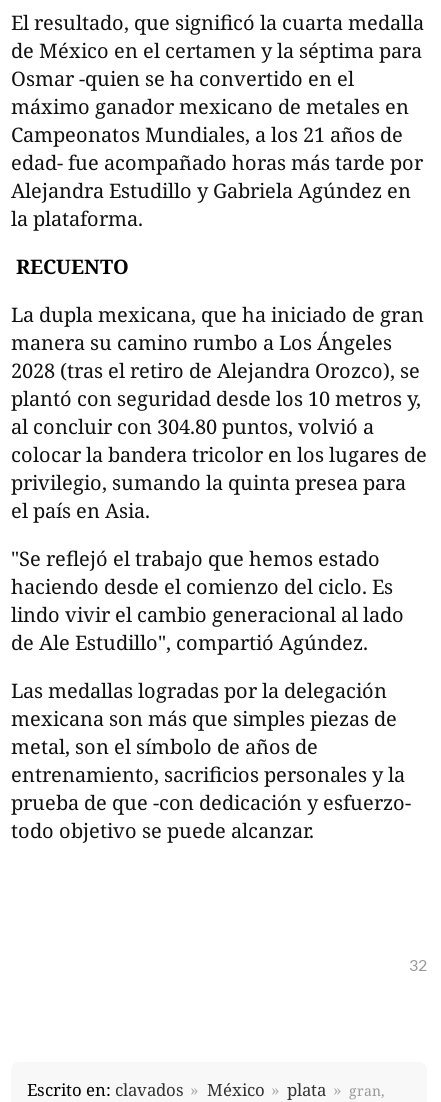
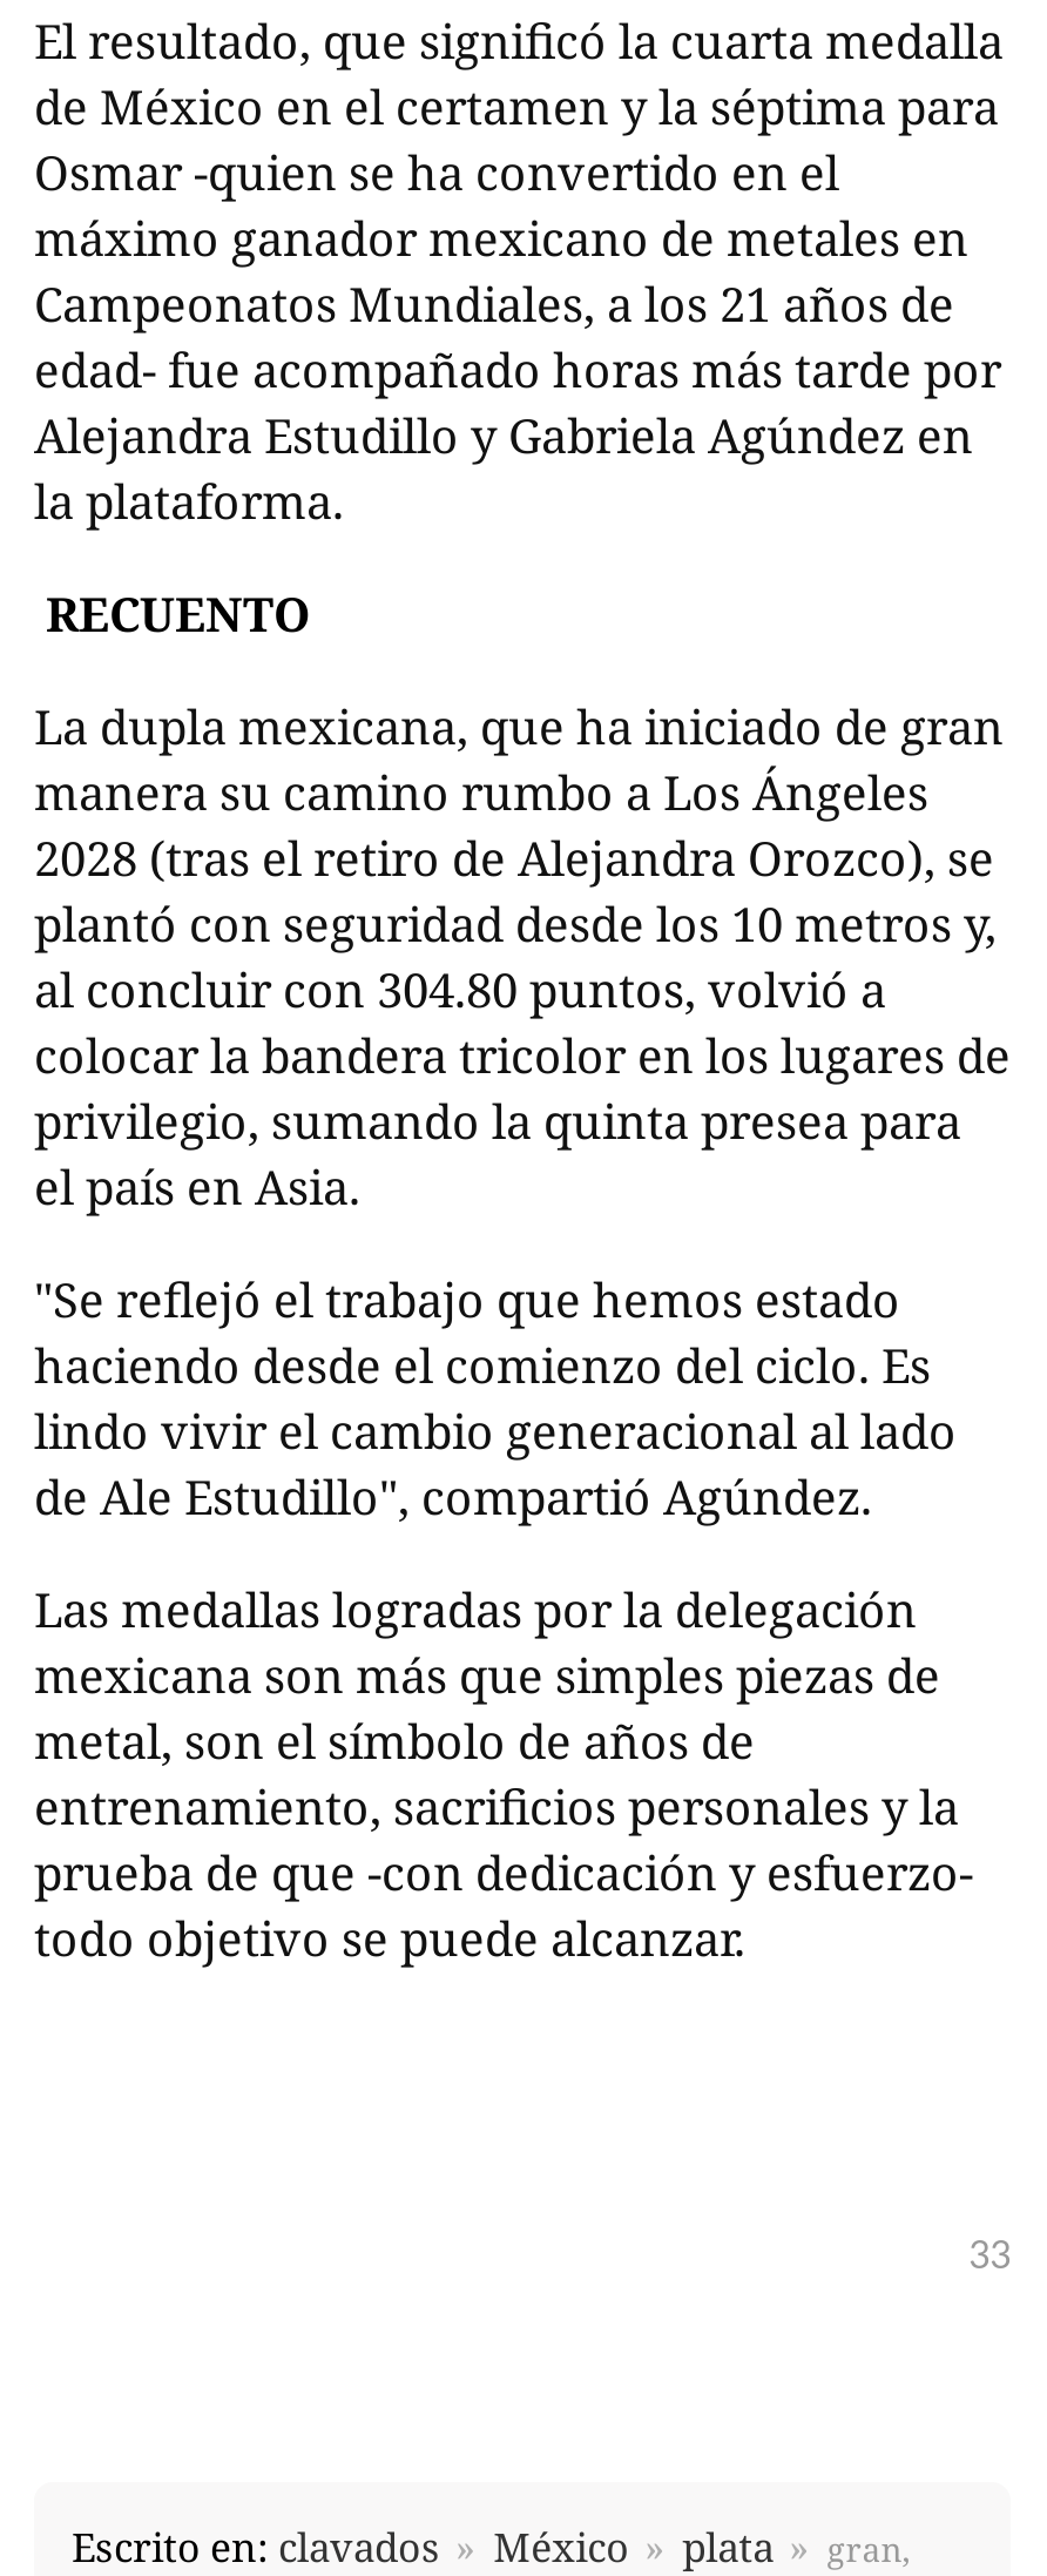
- 32
+ 33
